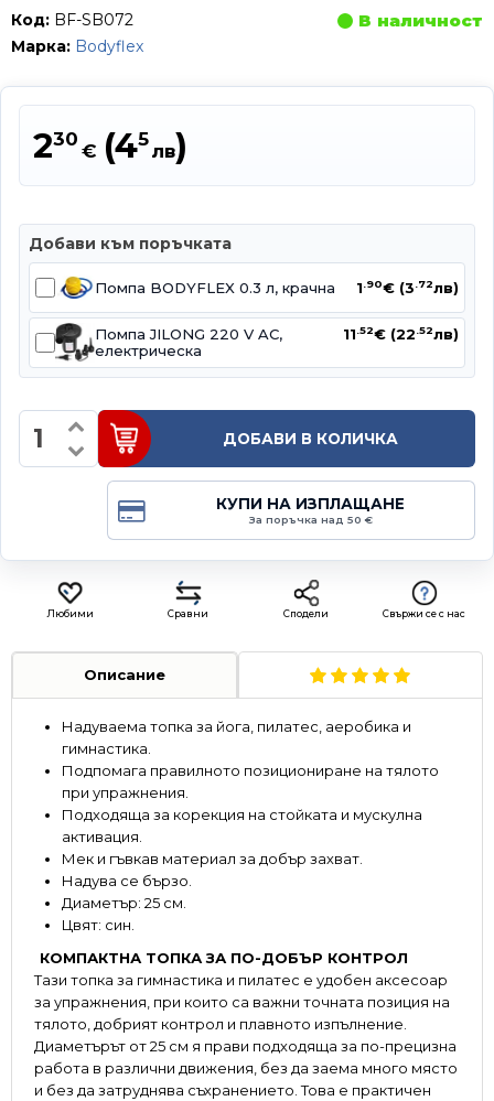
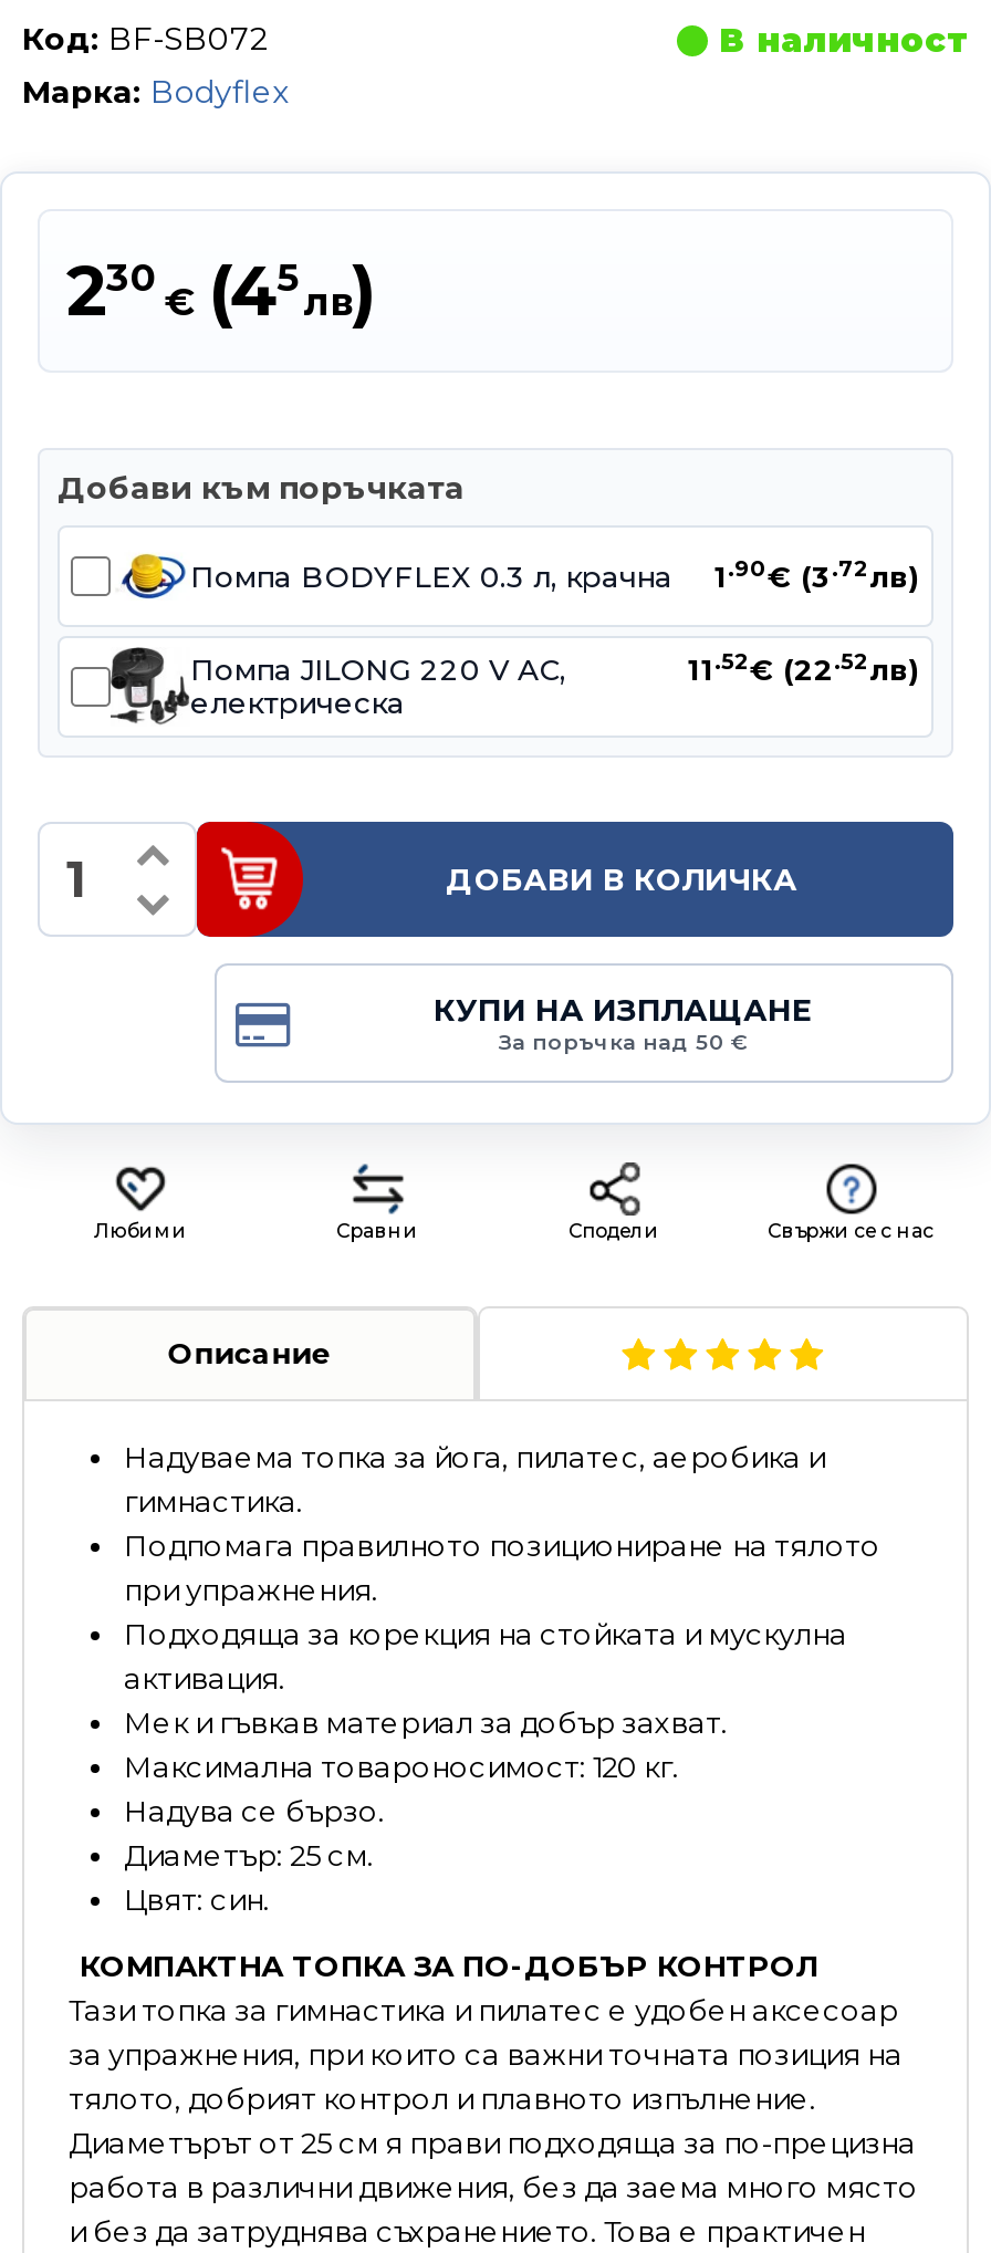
+ Максимална товароносимост: 120 кг.
